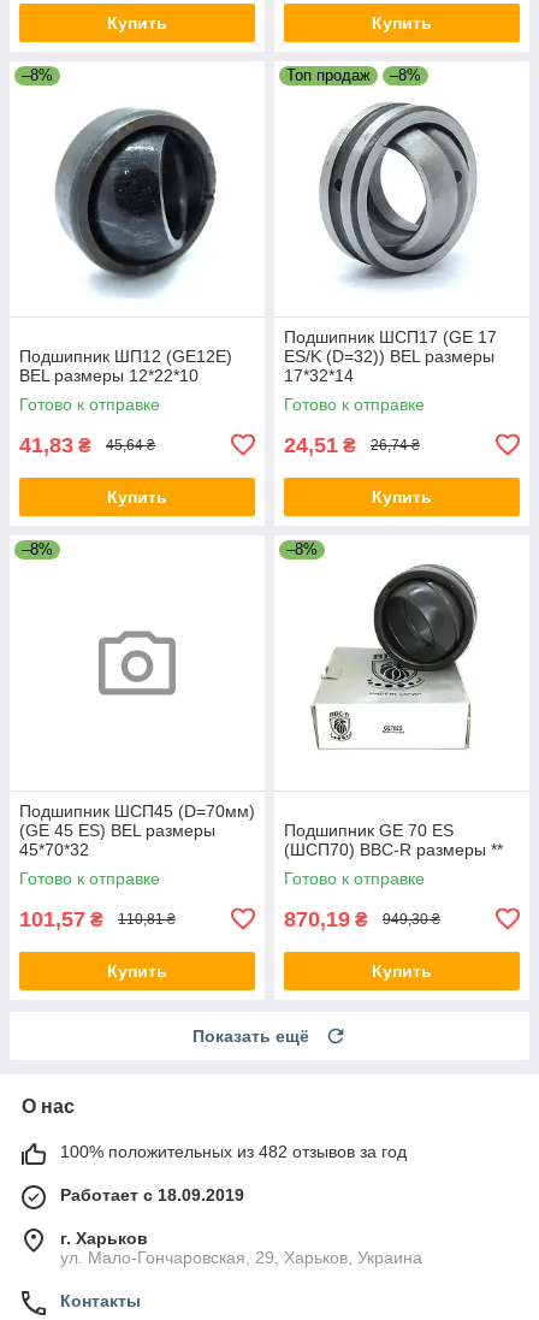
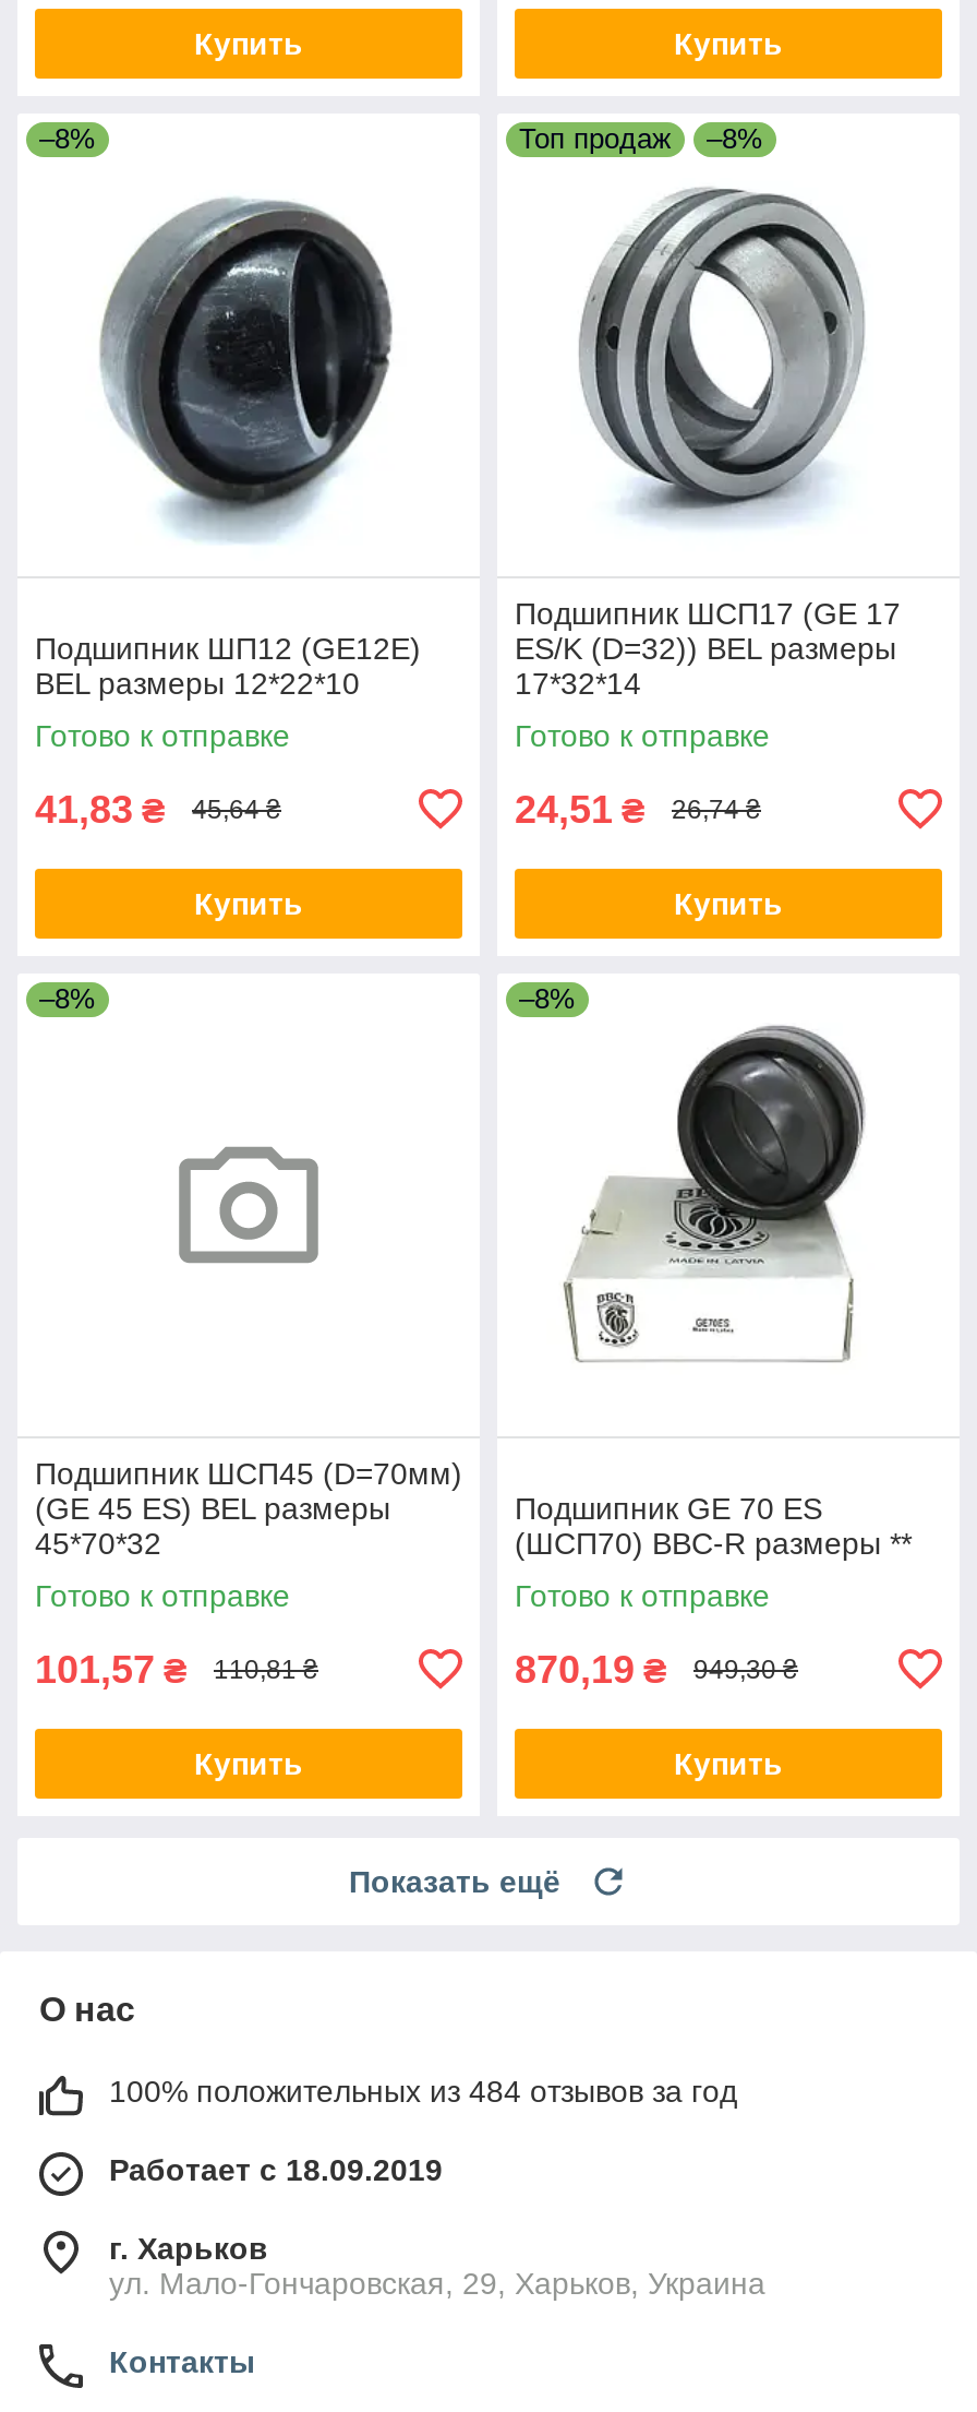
- 100% положительных из 482 отзывов за год
+ 100% положительных из 484 отзывов за год
